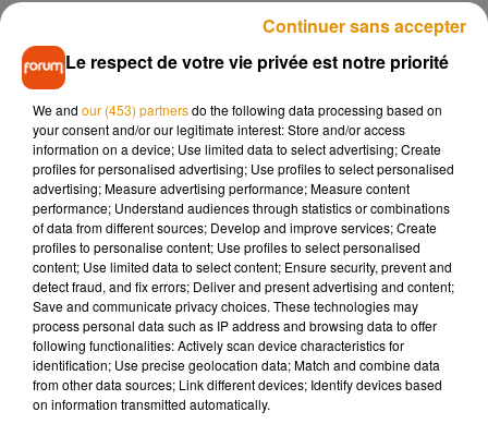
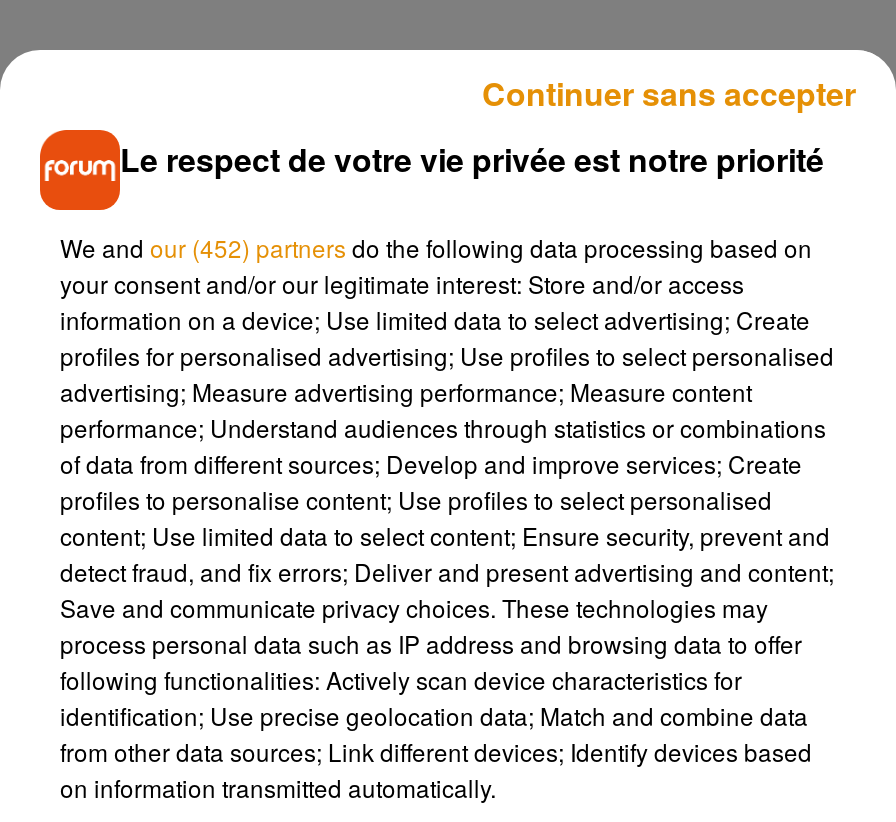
- We and our (453) partners do the following data processing based on
+ We and our (452) partners do the following data processing based on
